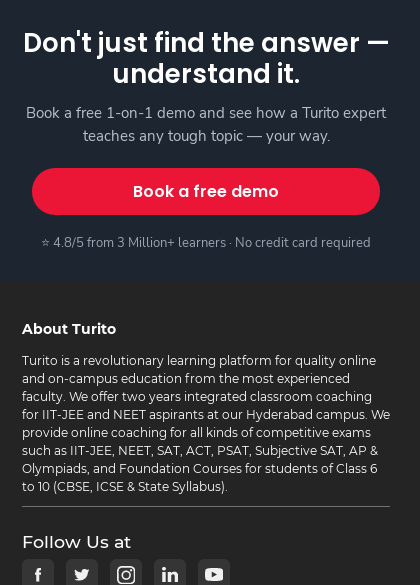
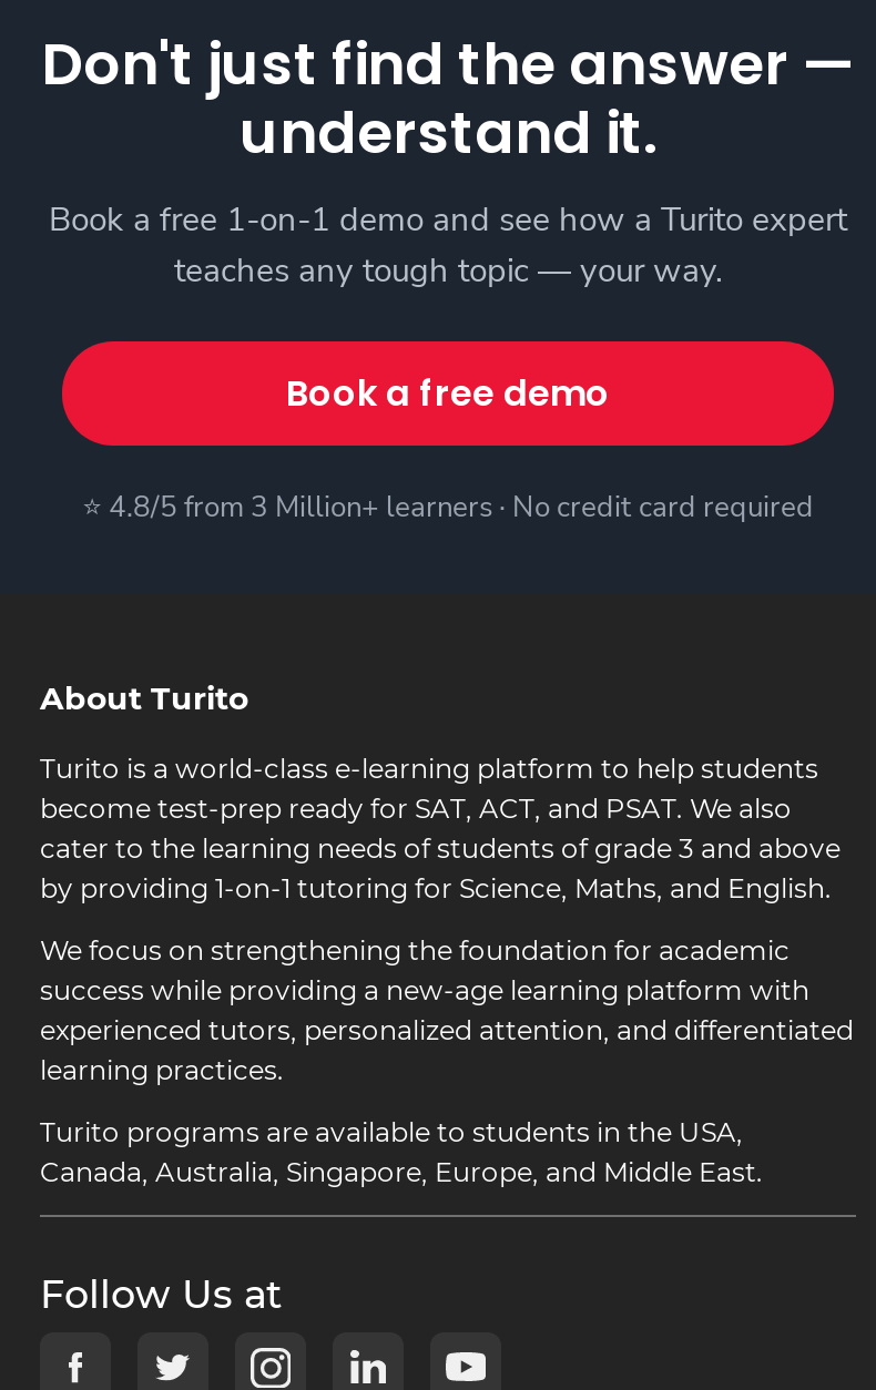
- Turito is a revolutionary learning platform for quality online
- and on-campus education from the most experienced
- faculty. We offer two years integrated classroom coaching
- for IIT-JEE and NEET aspirants at our Hyderabad campus. We
- provide online coaching for all kinds of competitive exams
- such as IIT-JEE, NEET, SAT, ACT, PSAT, Subjective SAT, AP &
- Olympiads, and Foundation Courses for students of Class 6
- to 10 (CBSE, ICSE & State Syllabus).
+ Turito is a world-class e-learning platform to help students
+ become test-prep ready for SAT, ACT, and PSAT. We also
+ cater to the learning needs of students of grade 3 and above
+ by providing 1-on-1 tutoring for Science, Maths, and English.
+ We focus on strengthening the foundation for academic
+ success while providing a new-age learning platform with
+ experienced tutors, personalized attention, and differentiated
+ learning practices.
+ Turito programs are available to students in the USA,
+ Canada, Australia, Singapore, Europe, and Middle East.
